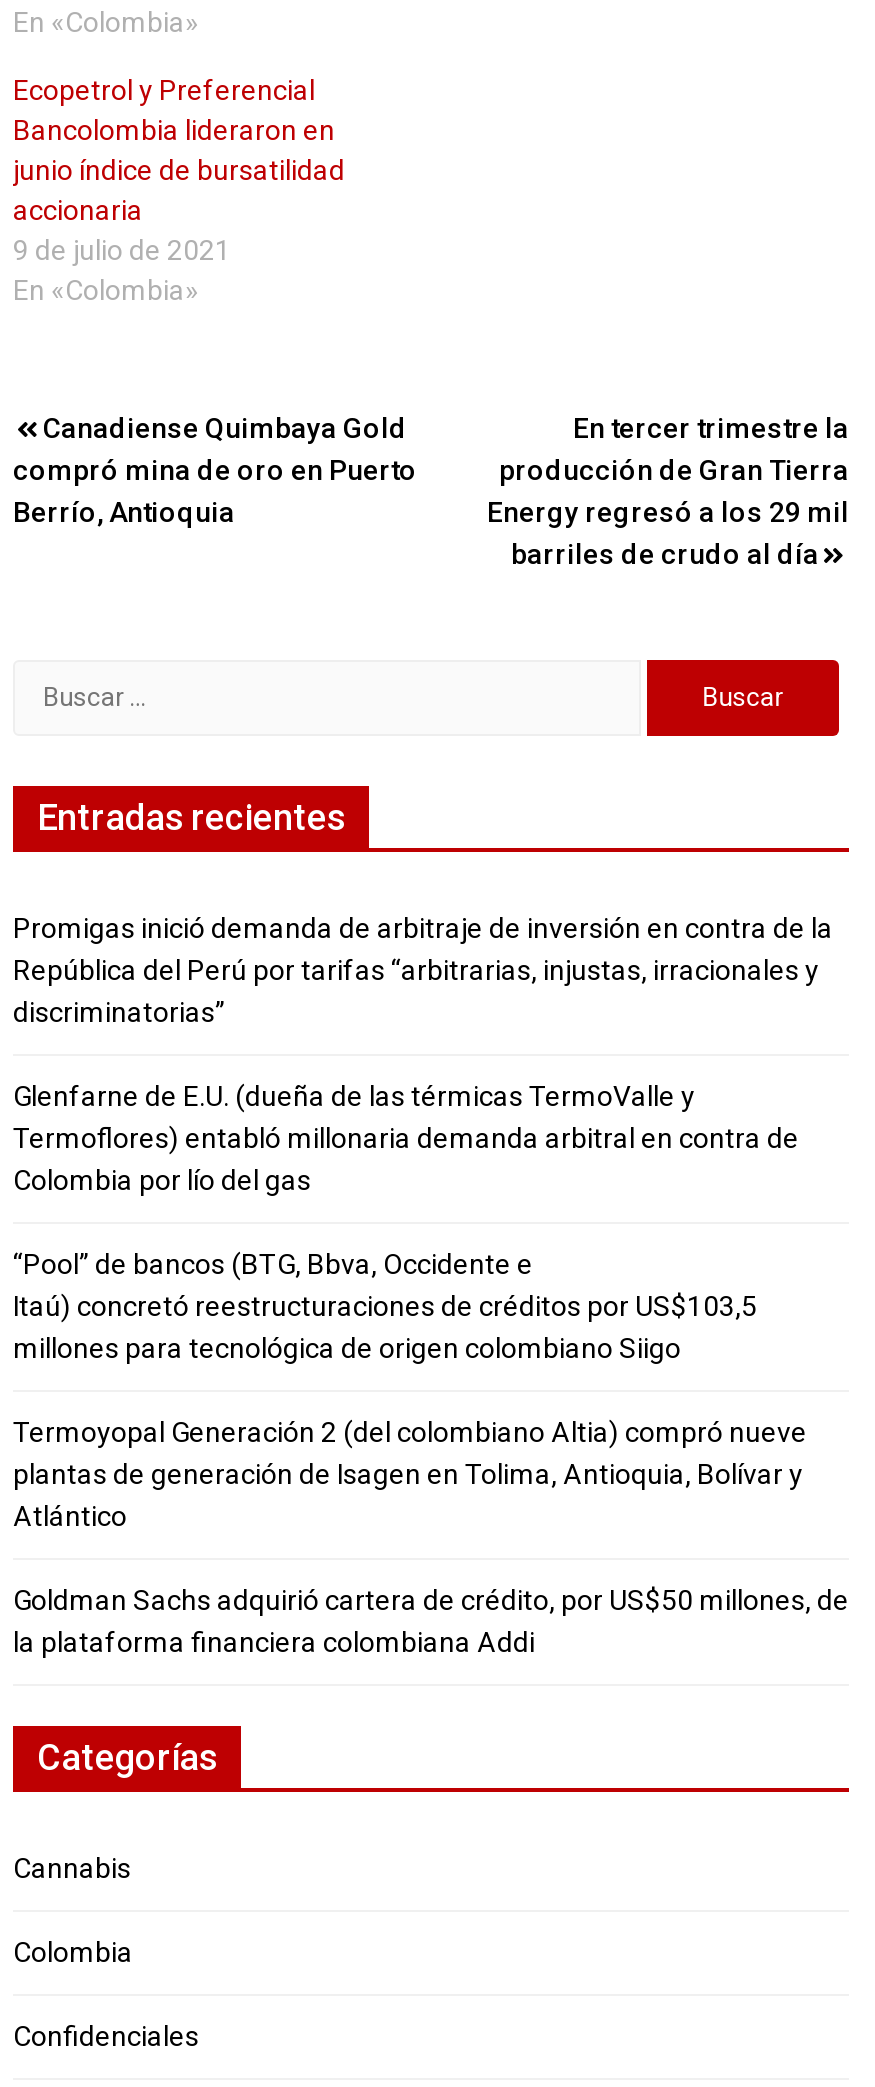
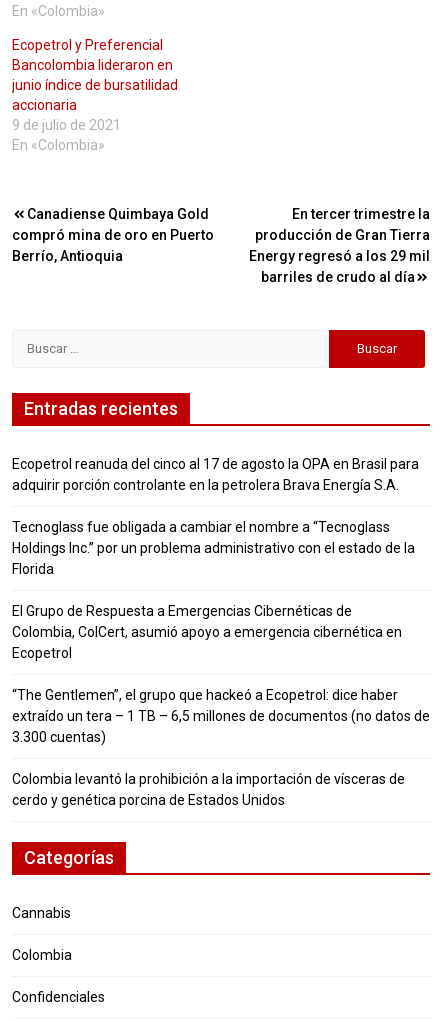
- Promigas inició demanda de arbitraje de inversión en contra de la
- República del Perú por tarifas “arbitrarias, injustas, irracionales y
- discriminatorias”
+ Ecopetrol reanuda del cinco al 17 de agosto la OPA en Brasil para
+ adquirir porción controlante en la petrolera Brava Energía S.A.

- Glenfarne de E.U. (dueña de las térmicas TermoValle y
- Termoflores) entabló millonaria demanda arbitral en contra de
- Colombia por lío del gas
+ Tecnoglass fue obligada a cambiar el nombre a “Tecnoglass
+ Holdings Inc.” por un problema administrativo con el estado de la
+ Florida

- “Pool” de bancos (BTG, Bbva, Occidente e
- Itaú) concretó reestructuraciones de créditos por US$103,5
- millones para tecnológica de origen colombiano Siigo
+ El Grupo de Respuesta a Emergencias Cibernéticas de
+ Colombia, ColCert, asumió apoyo a emergencia cibernética en
+ Ecopetrol

- Termoyopal Generación 2 (del colombiano Altia) compró nueve
- plantas de generación de Isagen en Tolima, Antioquia, Bolívar y
- Atlántico
+ “The Gentlemen”, el grupo que hackeó a Ecopetrol: dice haber
+ extraído un tera – 1 TB – 6,5 millones de documentos (no datos de
+ 3.300 cuentas)

- Goldman Sachs adquirió cartera de crédito, por US$50 millones, de
- la plataforma financiera colombiana Addi
+ Colombia levantó la prohibición a la importación de vísceras de
+ cerdo y genética porcina de Estados Unidos
